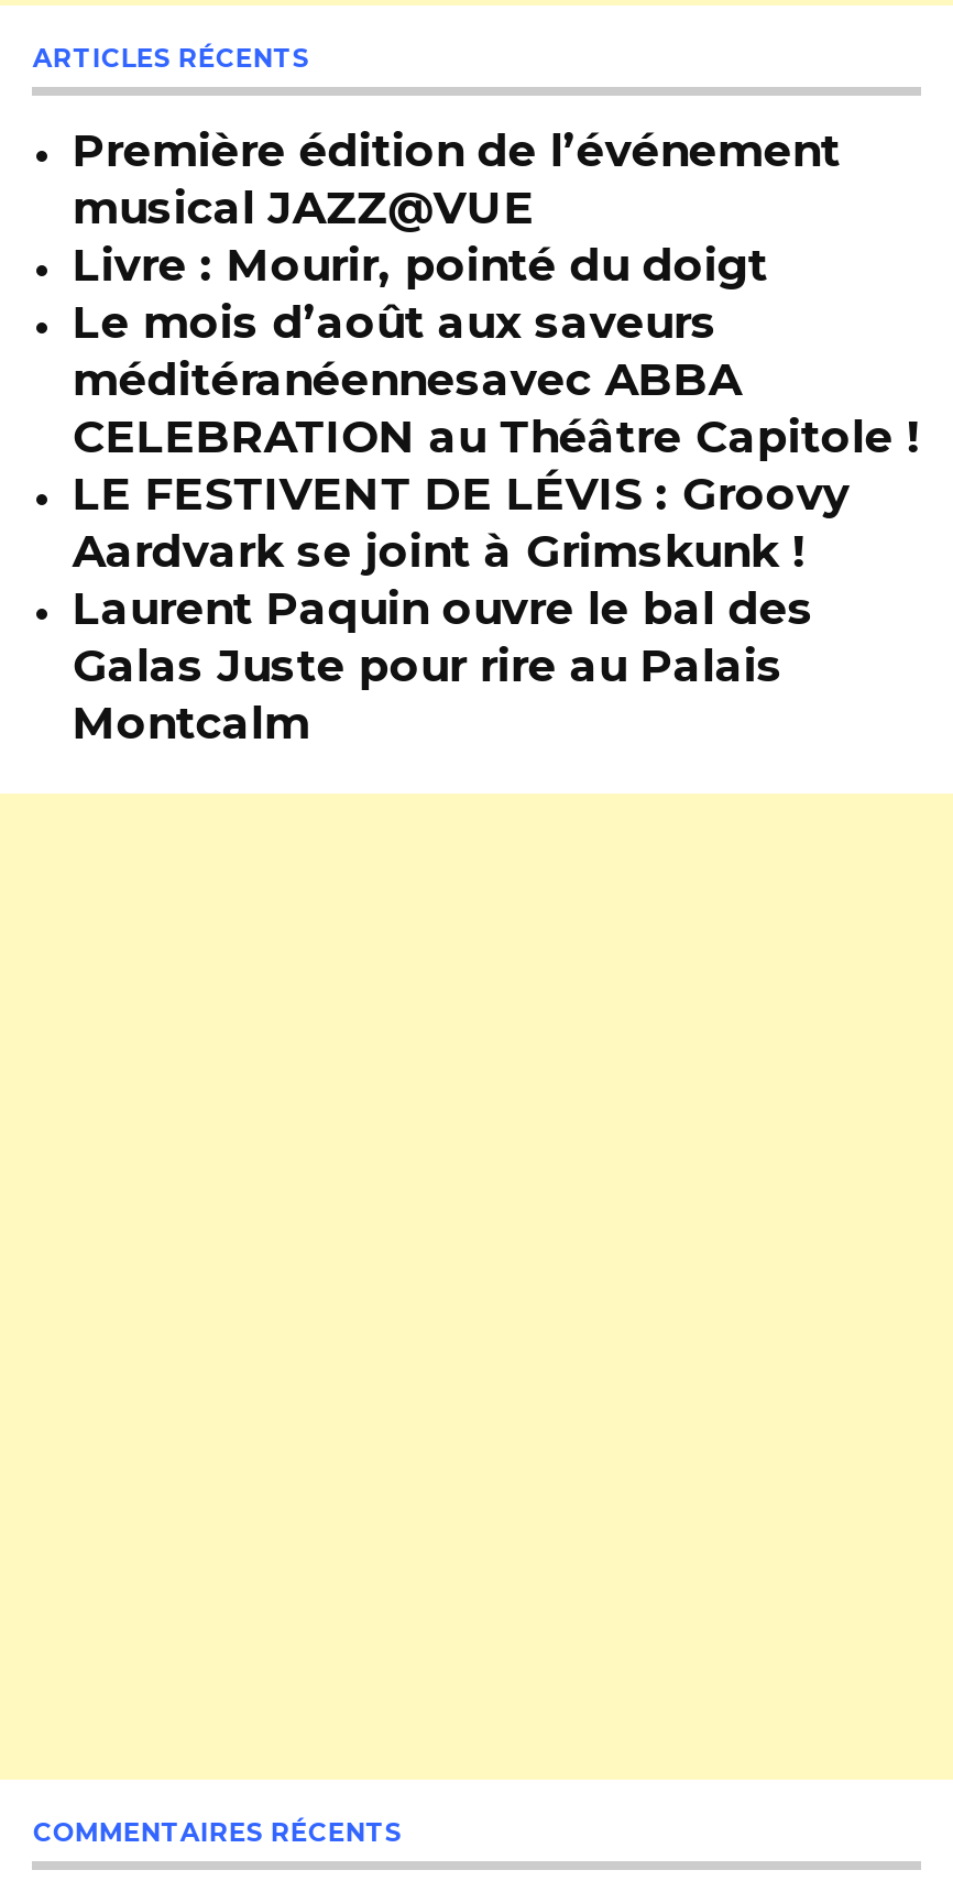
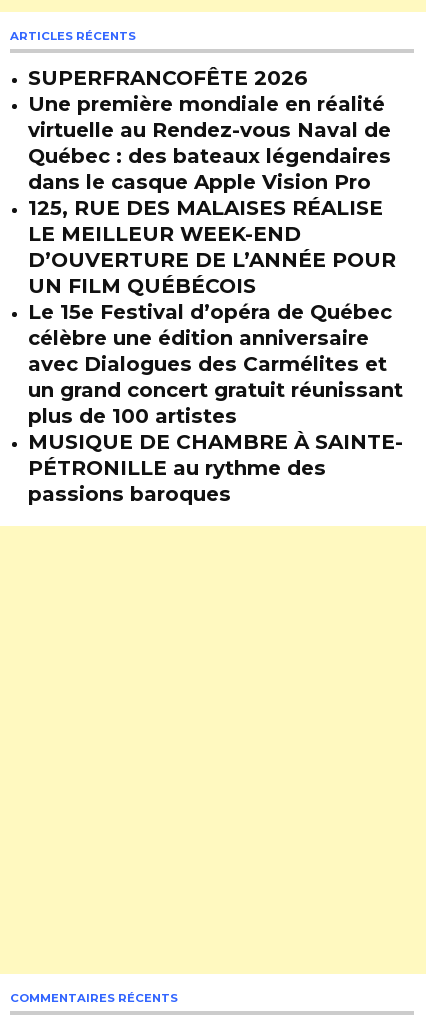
- Première édition de l’événement
- musical JAZZ@VUE
- Livre : Mourir, pointé du doigt
- Le mois d’août aux saveurs
- méditéranéennesavec ABBA
- CELEBRATION au Théâtre Capitole !
- LE FESTIVENT DE LÉVIS : Groovy
- Aardvark se joint à Grimskunk !
- Laurent Paquin ouvre le bal des
- Galas Juste pour rire au Palais
- Montcalm
+ SUPERFRANCOFÊTE 2026
+ Une première mondiale en réalité
+ virtuelle au Rendez-vous Naval de
+ Québec : des bateaux légendaires
+ dans le casque Apple Vision Pro
+ 125, RUE DES MALAISES RÉALISE
+ LE MEILLEUR WEEK-END
+ D’OUVERTURE DE L’ANNÉE POUR
+ UN FILM QUÉBÉCOIS
+ Le 15e Festival d’opéra de Québec
+ célèbre une édition anniversaire
+ avec Dialogues des Carmélites et
+ un grand concert gratuit réunissant
+ plus de 100 artistes
+ MUSIQUE DE CHAMBRE À SAINTE-
+ PÉTRONILLE au rythme des
+ passions baroques
